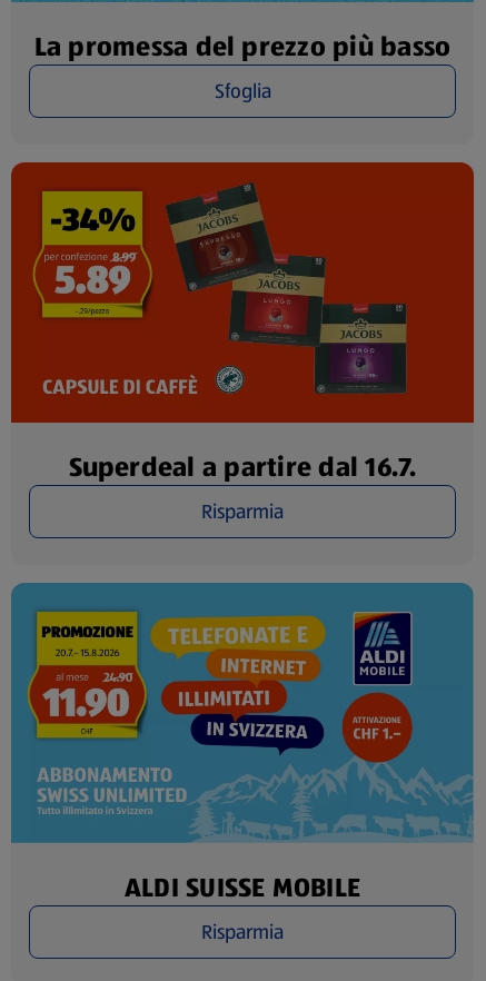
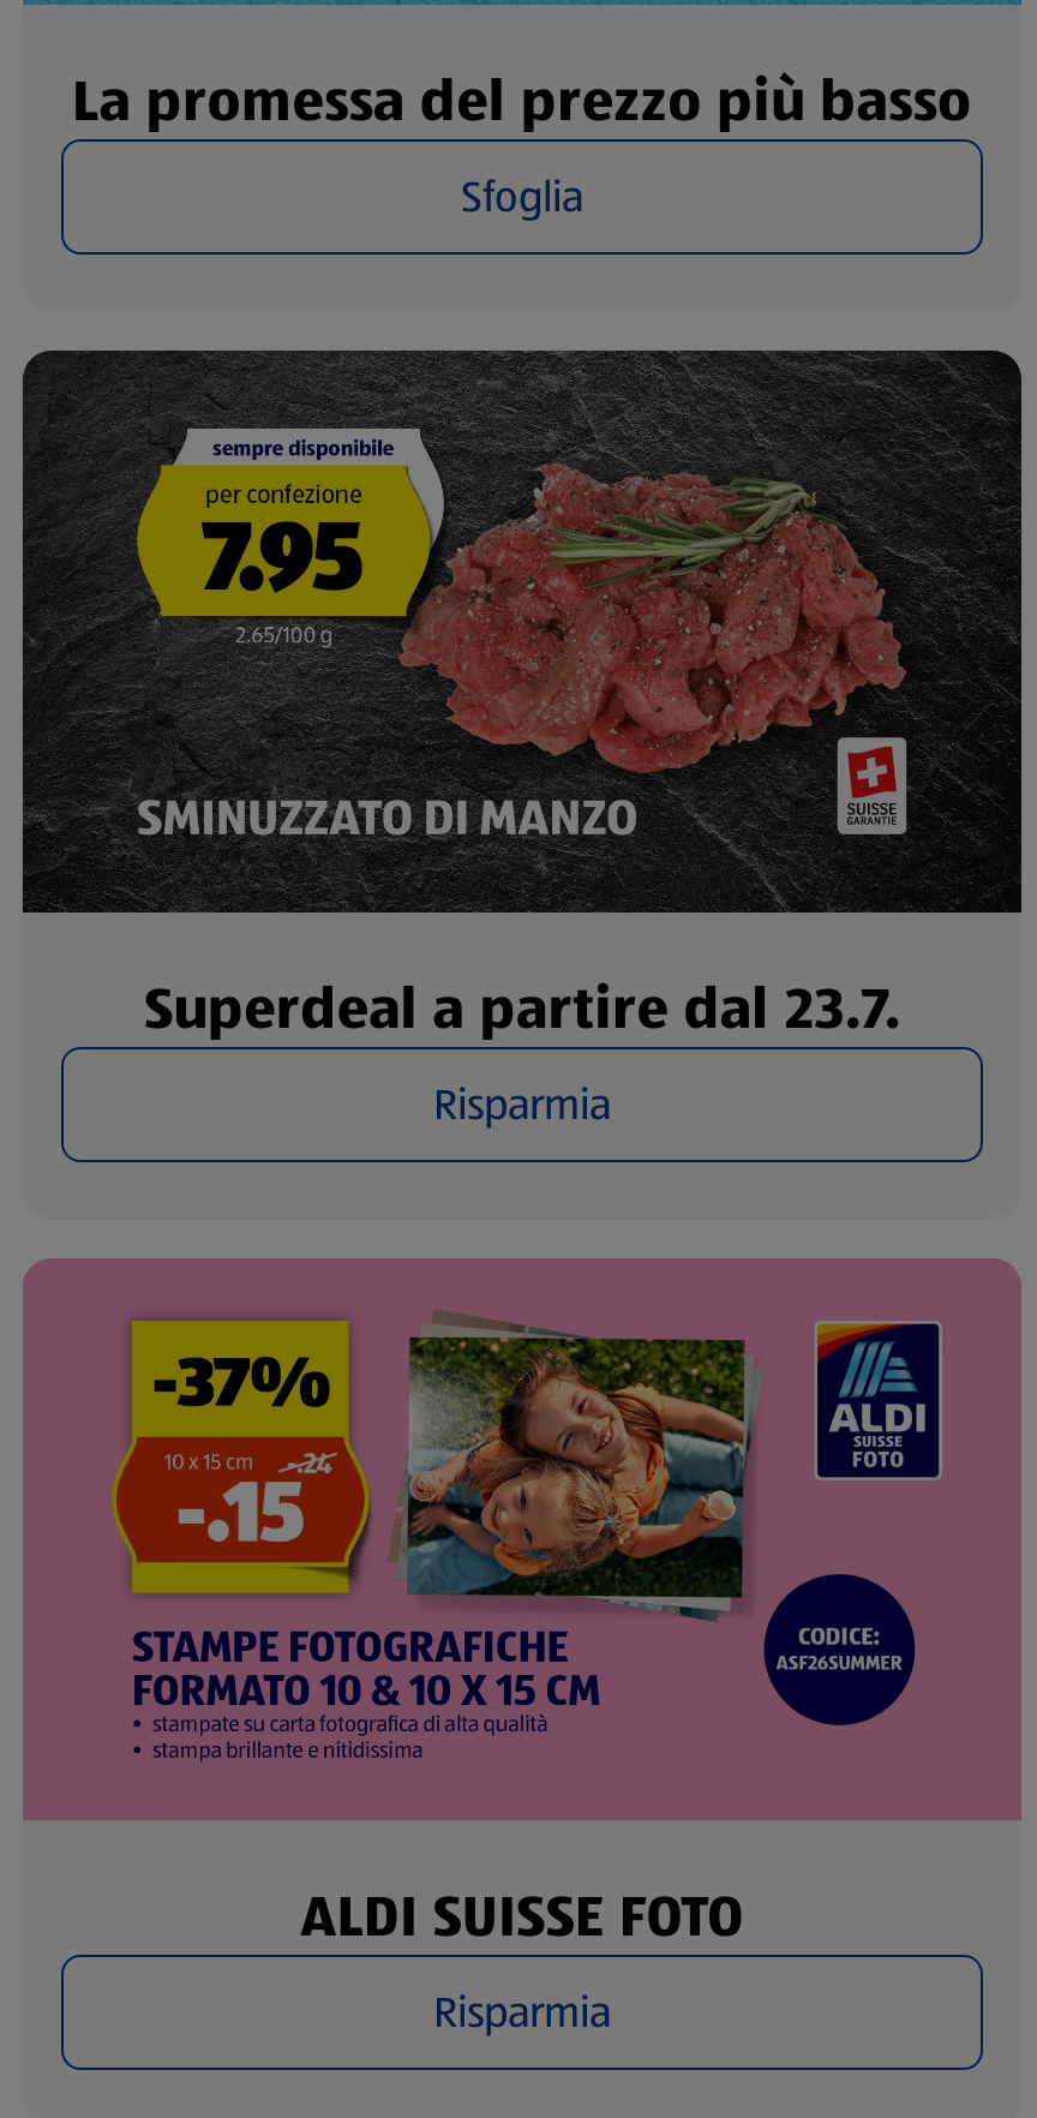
- [image]
- Superdeal a partire dal 16.7.
+ [image]
+ Superdeal a partire dal 23.7.

- [image]
- ALDI SUISSE MOBILE
+ [image]
+ ALDI SUISSE FOTO
